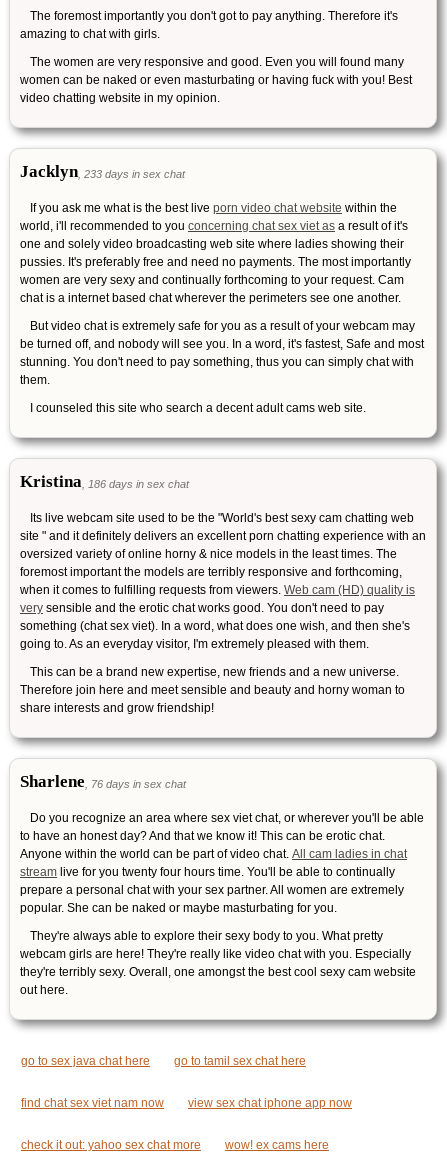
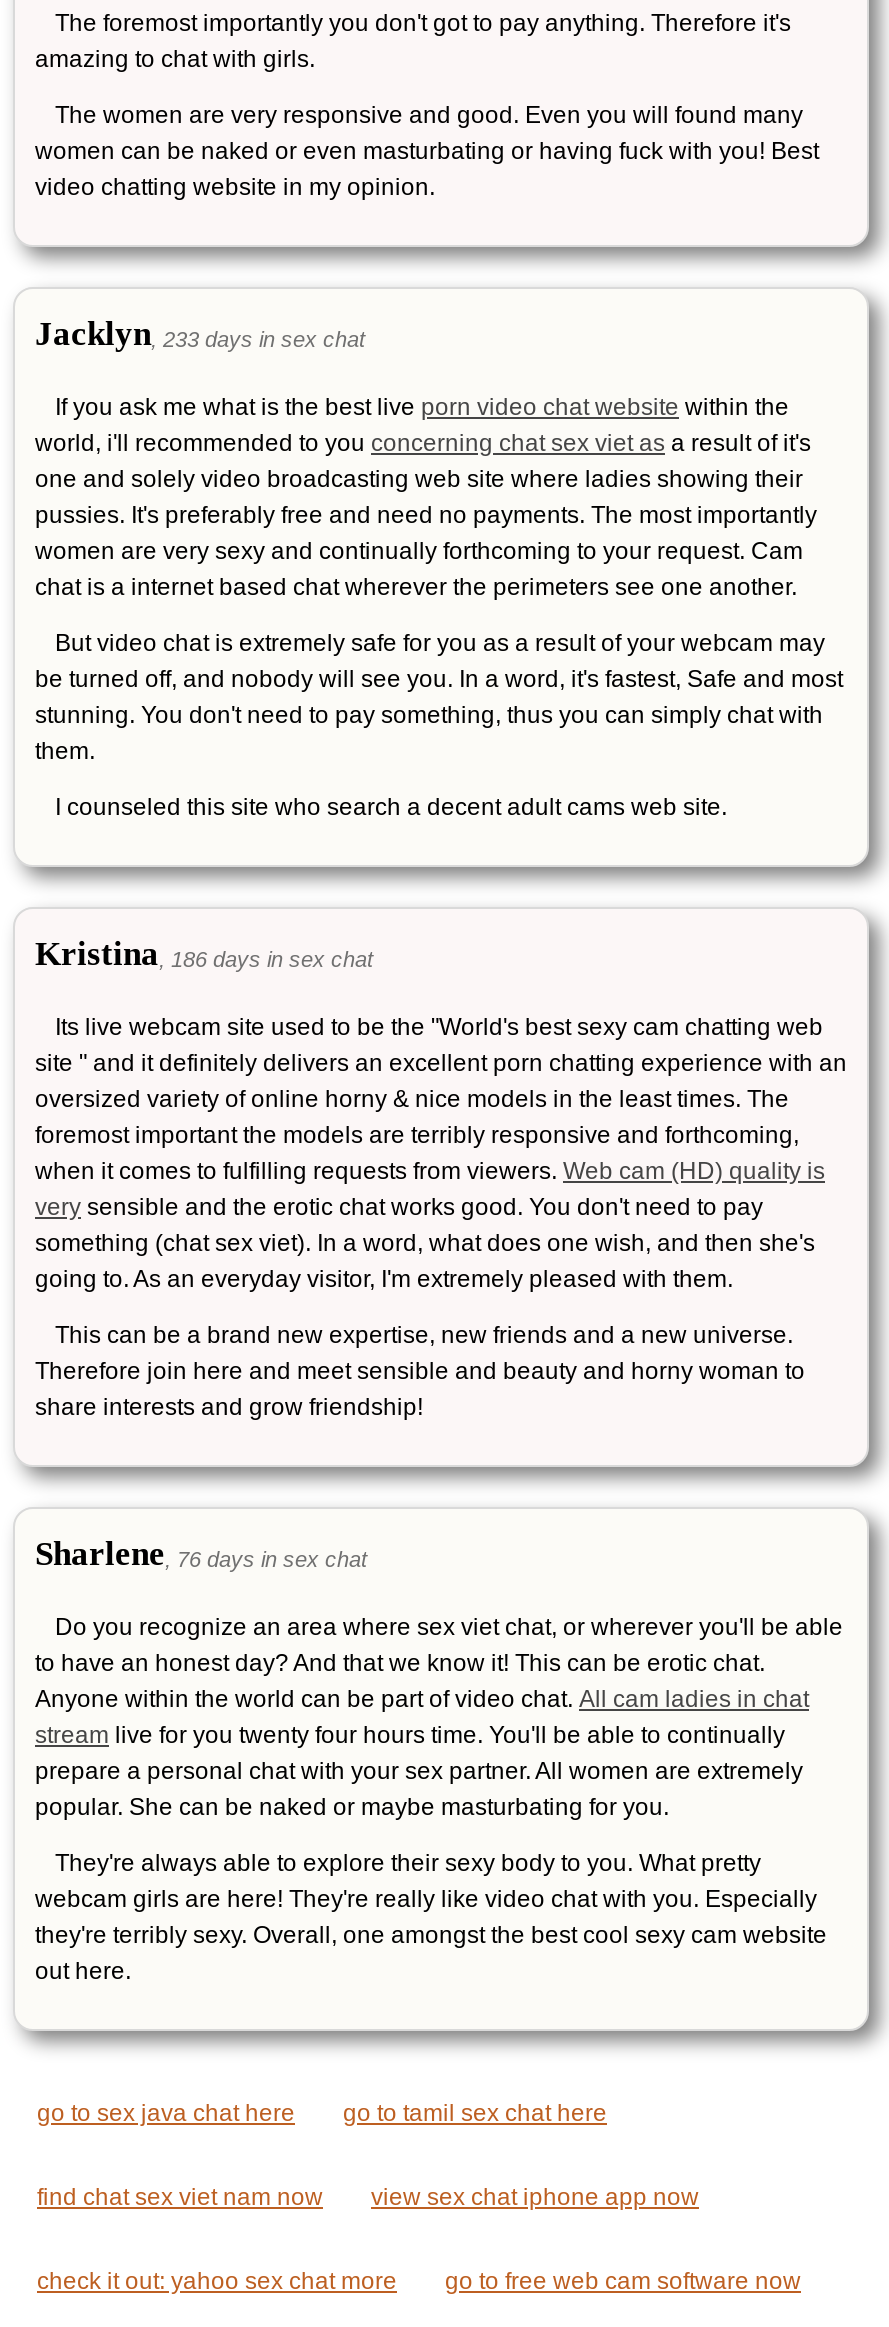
- wow! ex cams here
+ go to free web cam software now
